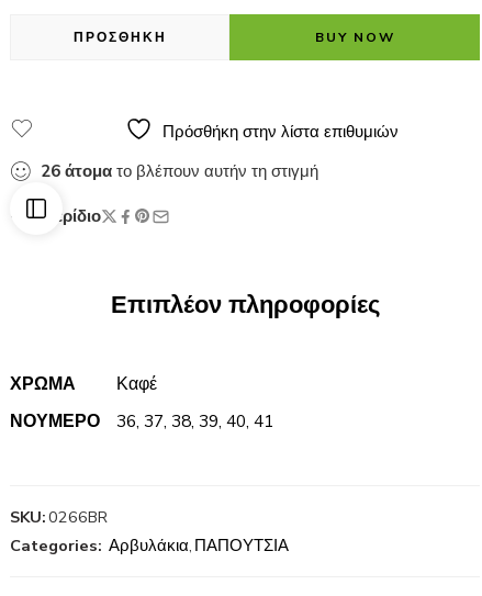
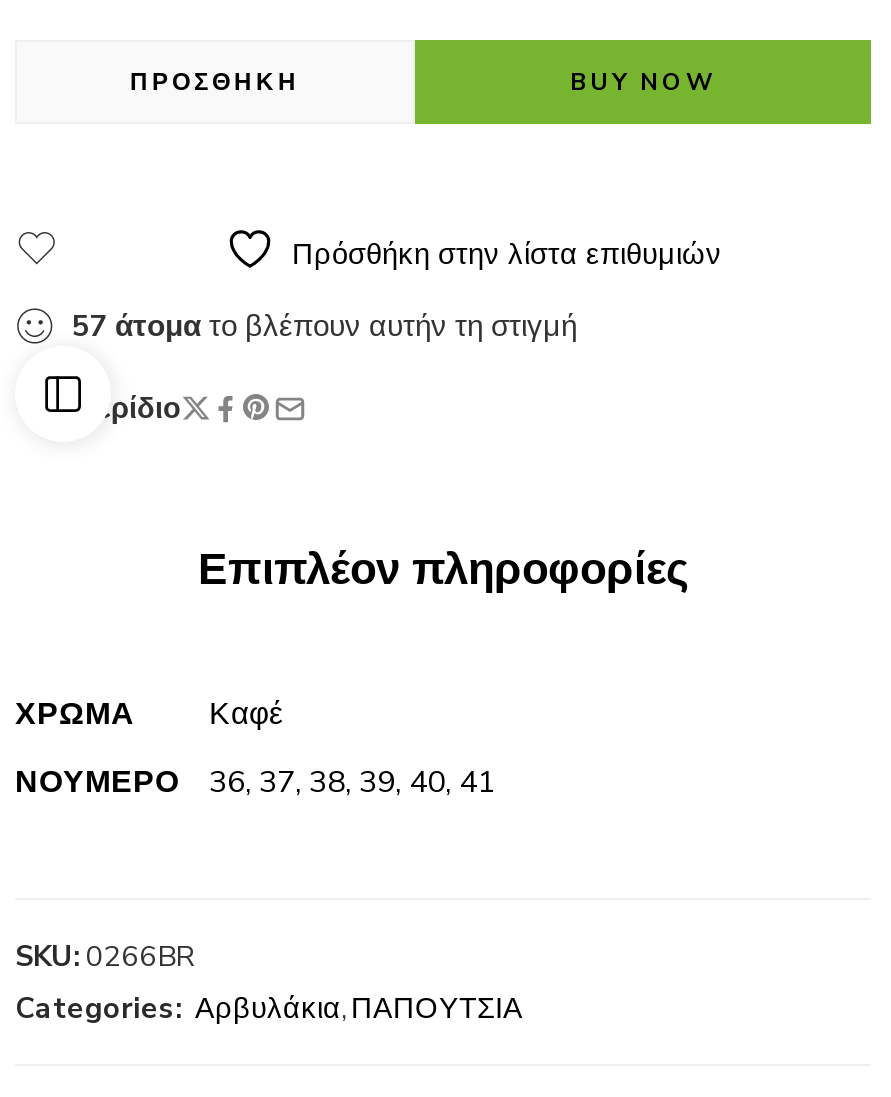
- 26 άτομα το βλέπουν αυτήν τη στιγμή
+ 57 άτομα το βλέπουν αυτήν τη στιγμή
